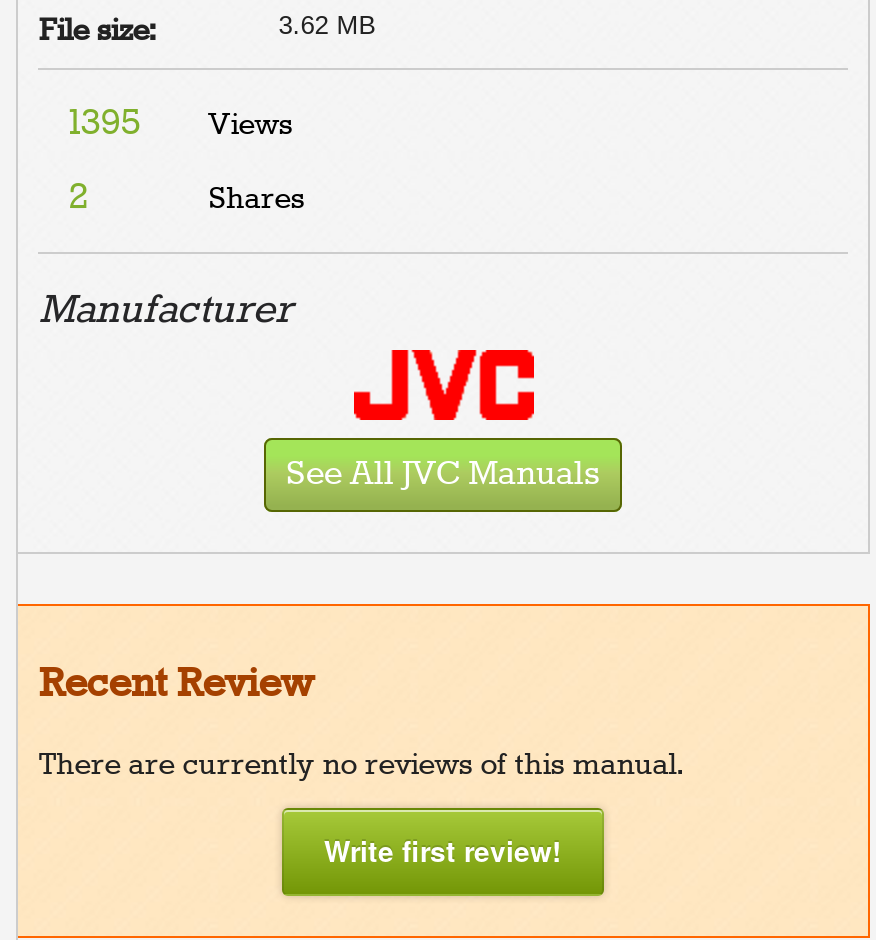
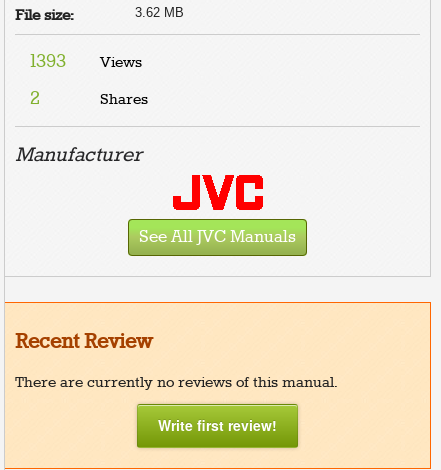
- 1395 Views
+ 1393 Views
